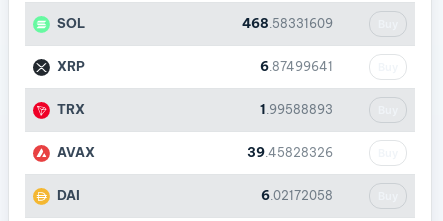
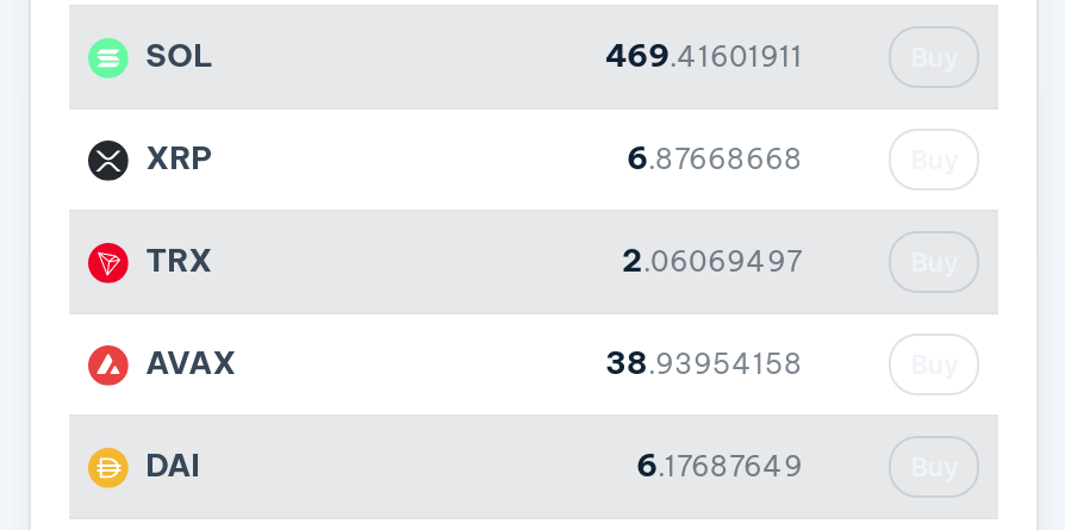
- 468.58331609
+ 469.41601911

- 6.87499641
+ 6.87668668

- 1.99588893
+ 2.06069497

- 39.45828326
+ 38.93954158

- 6.02172058
+ 6.17687649
